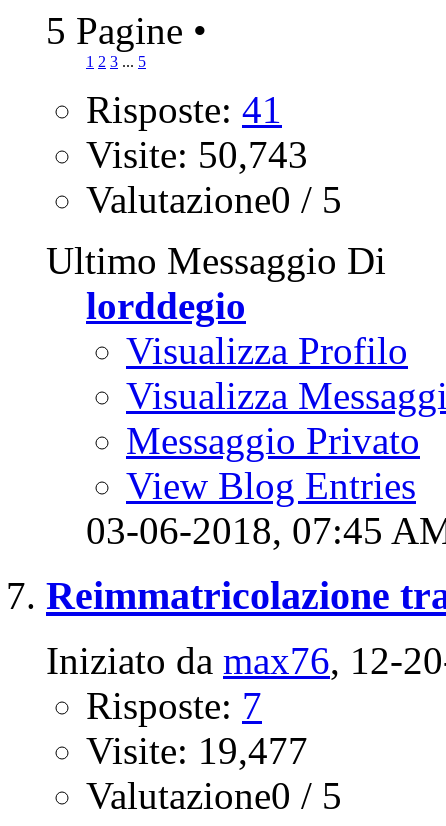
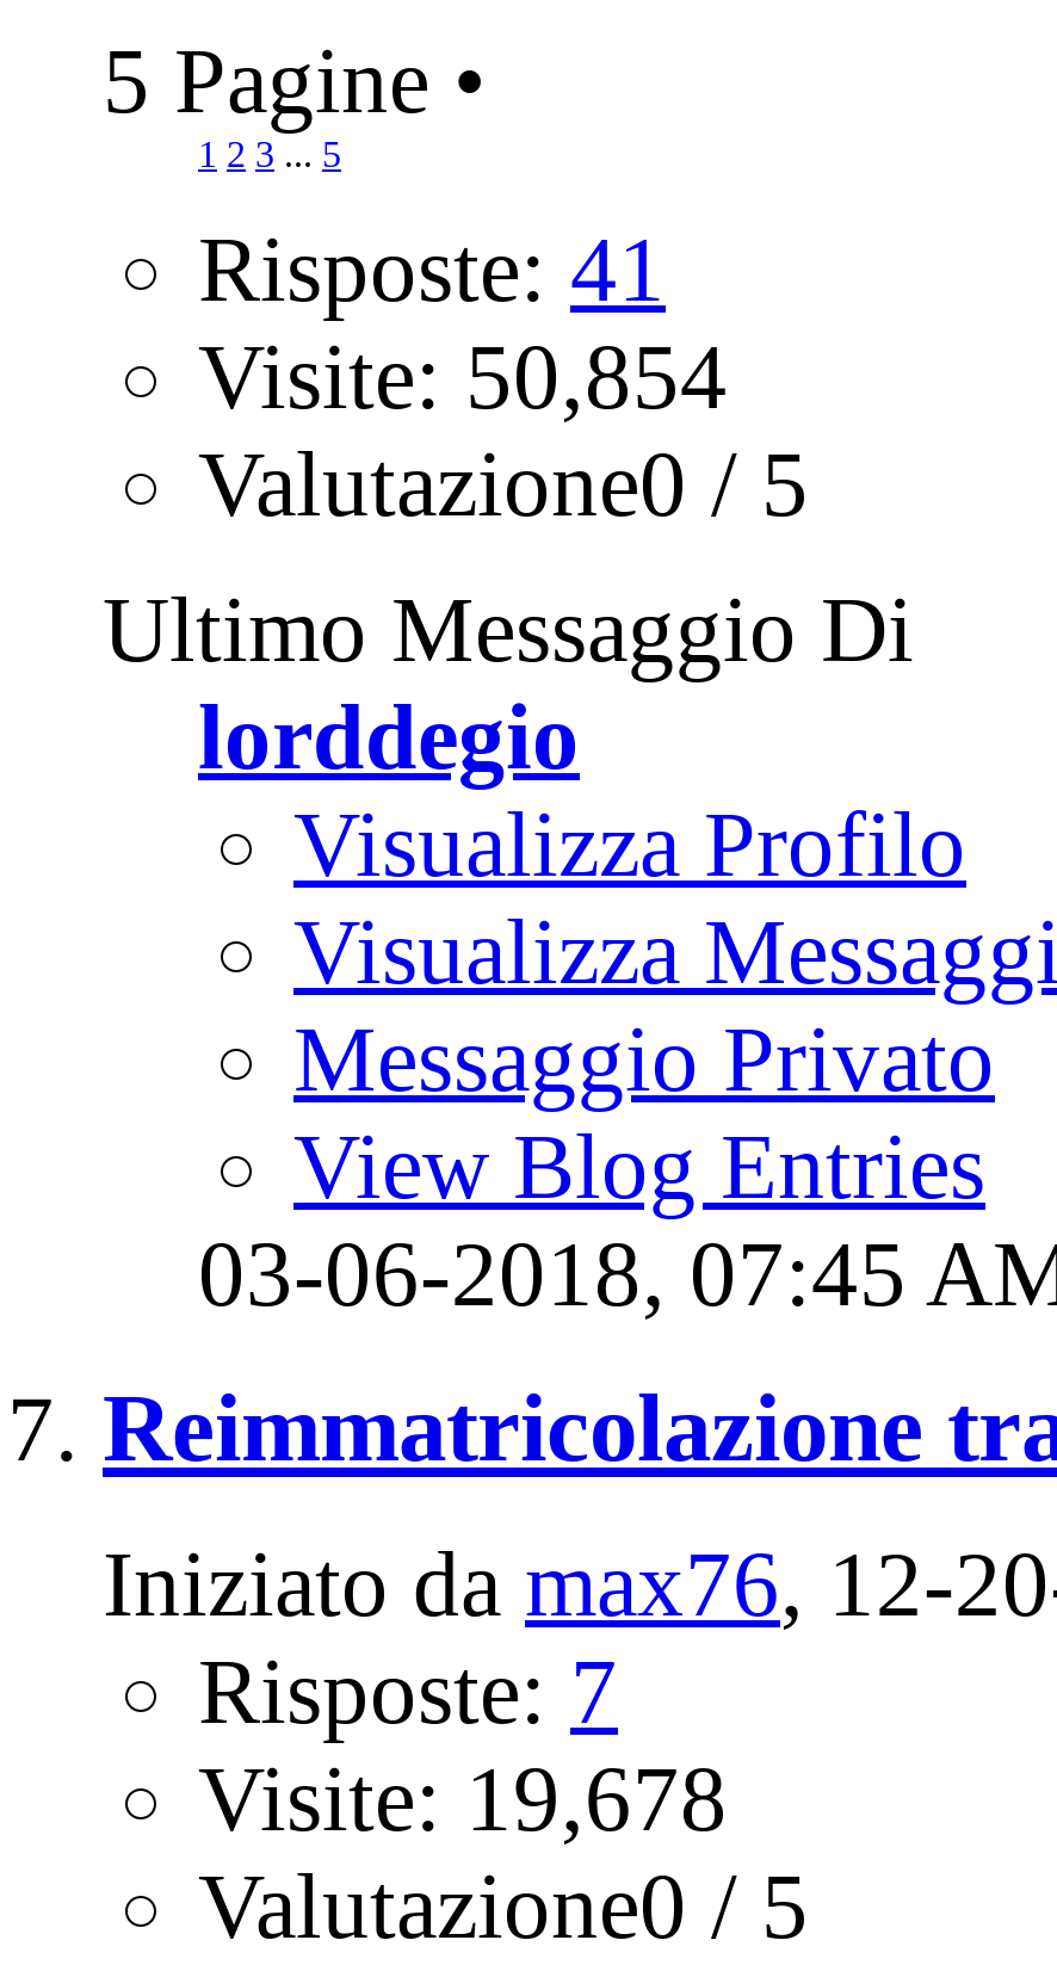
- Visite: 50,743
+ Visite: 50,854

- Visite: 19,477
+ Visite: 19,678
